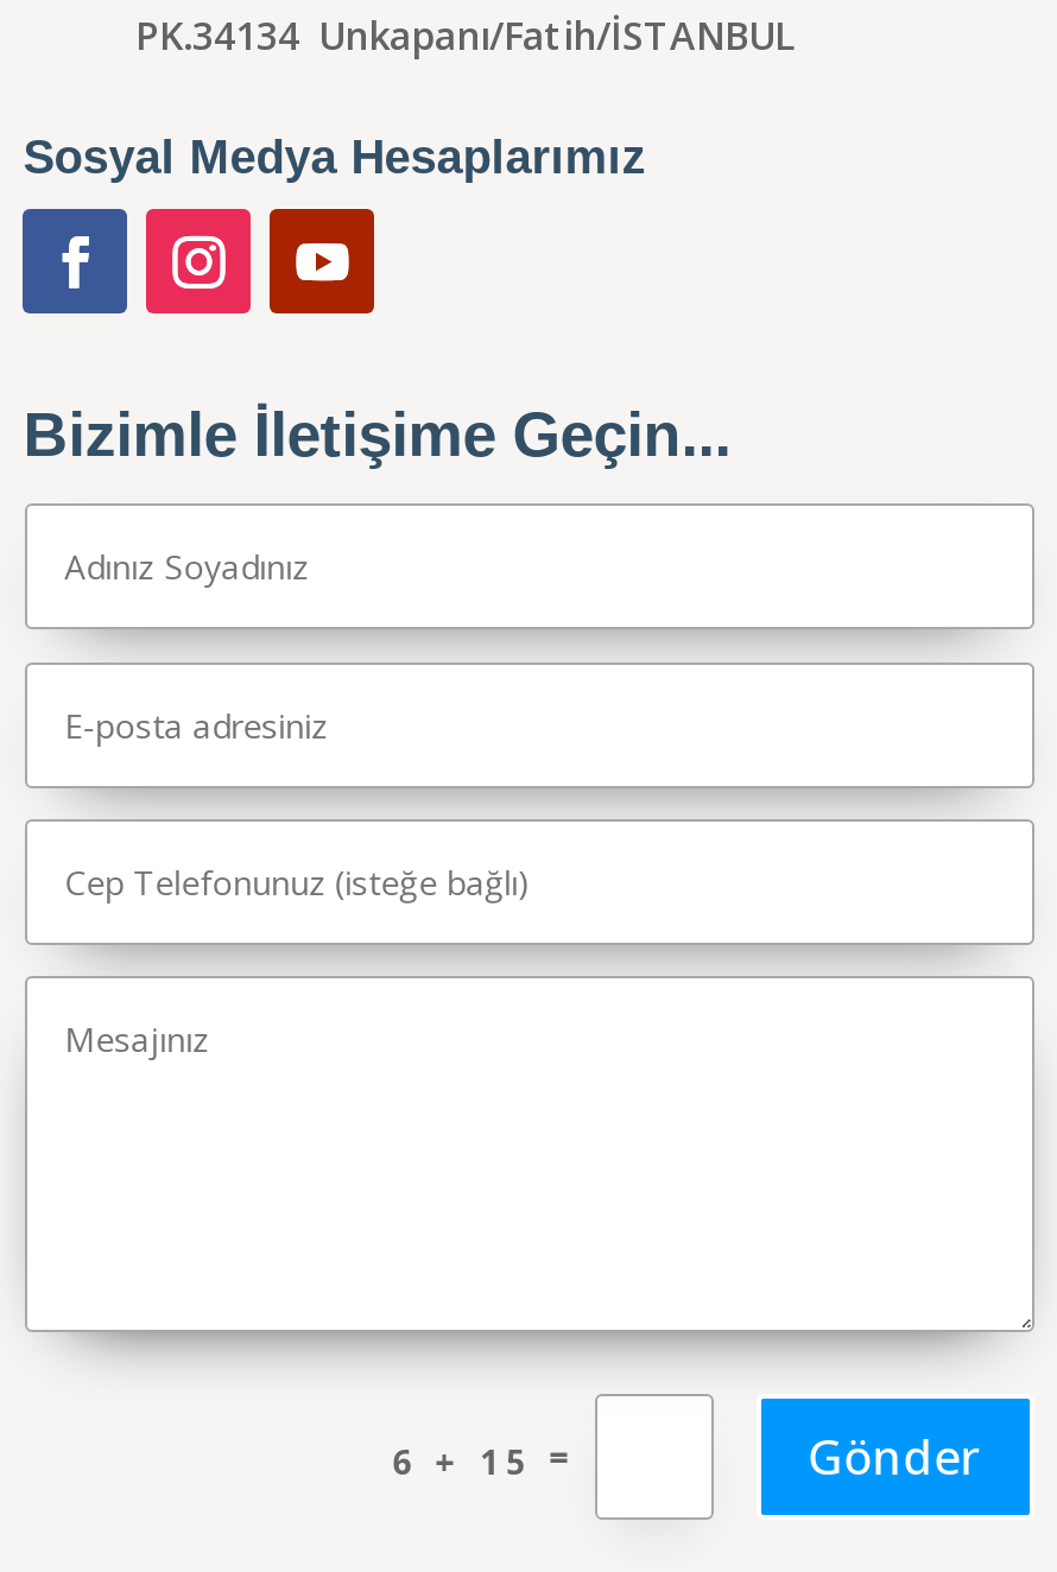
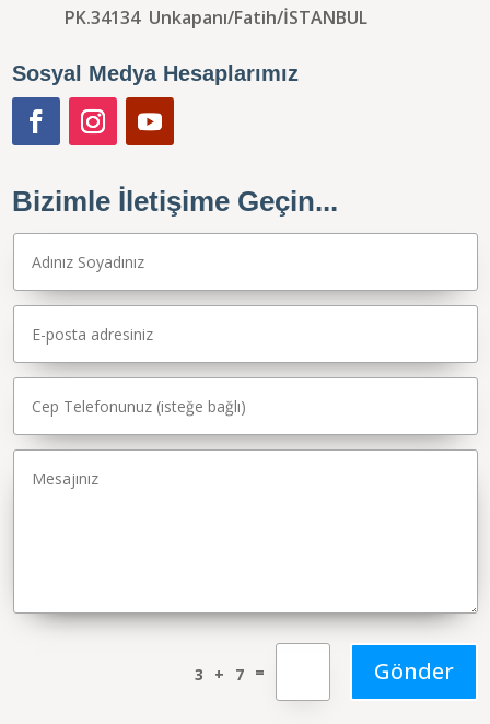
- 6 + 15 =
+ 3 + 7 =
